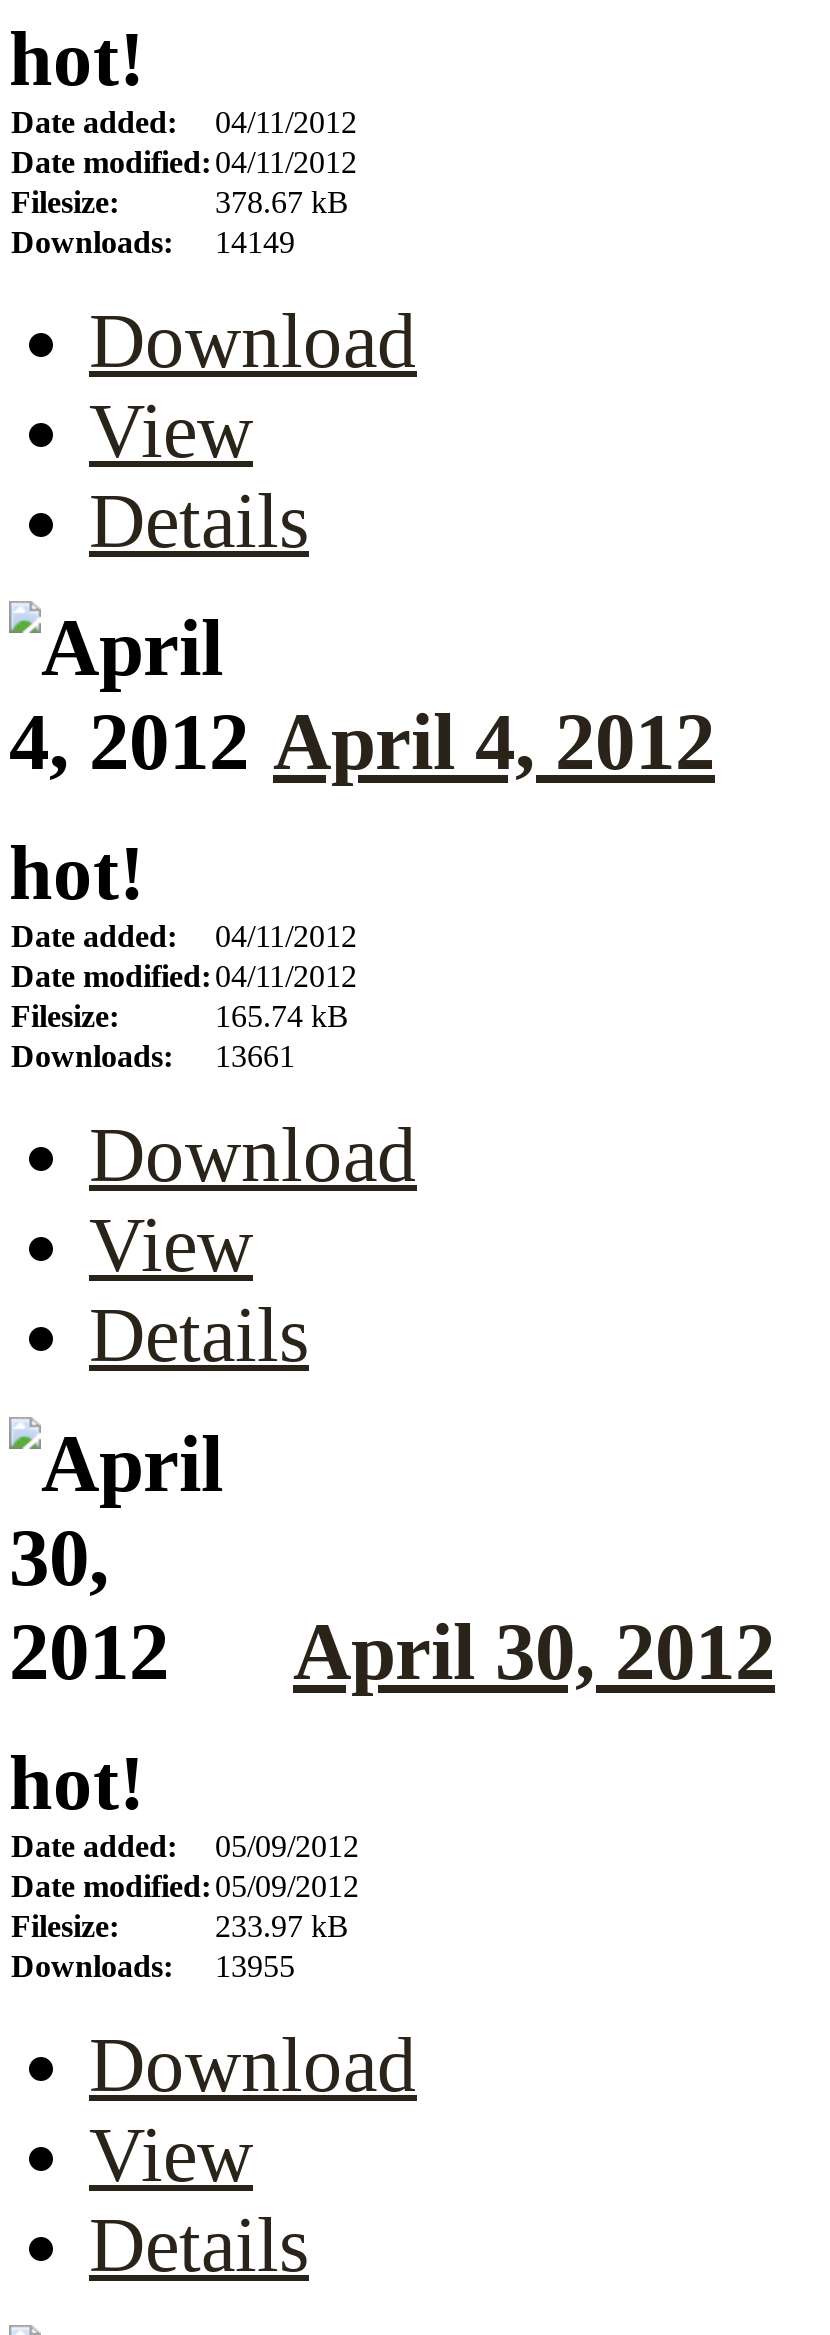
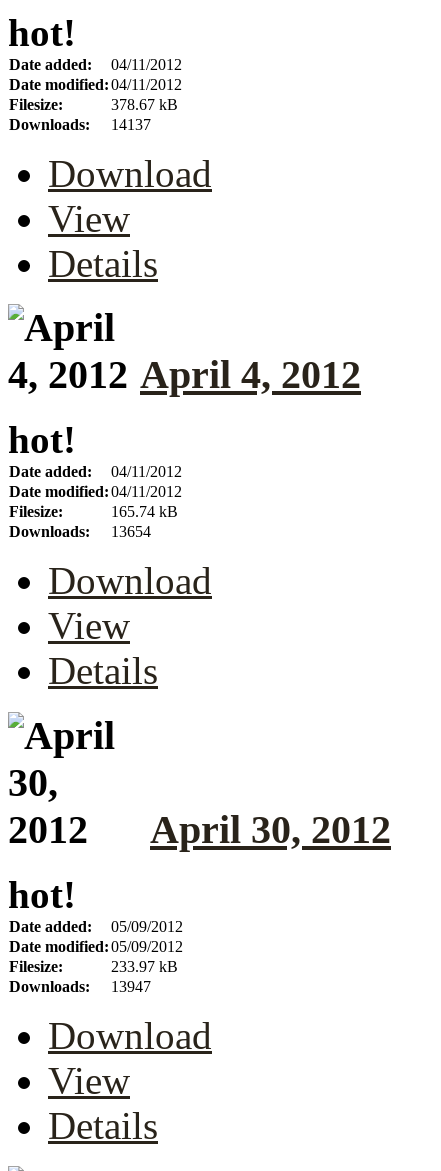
- Downloads: 14149
+ Downloads: 14137

- Downloads: 13661
+ Downloads: 13654

- Downloads: 13955
+ Downloads: 13947
